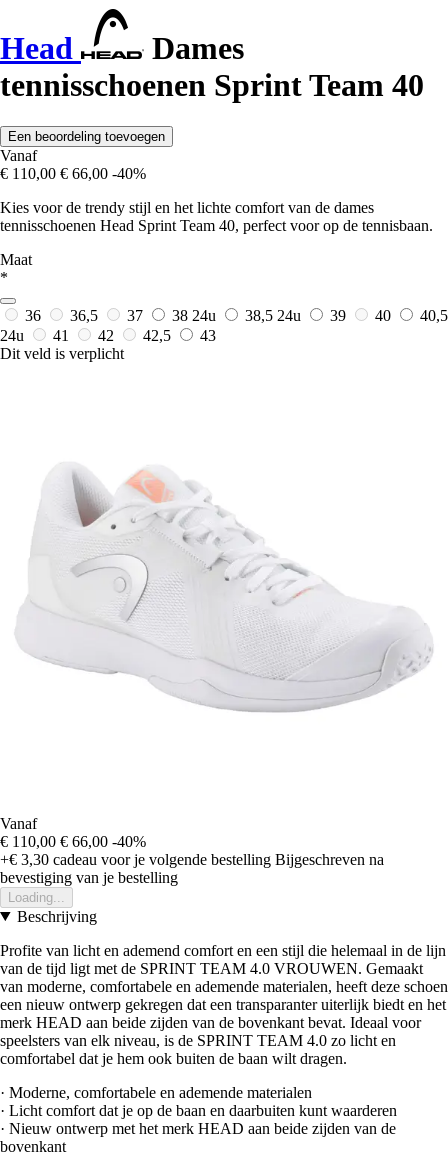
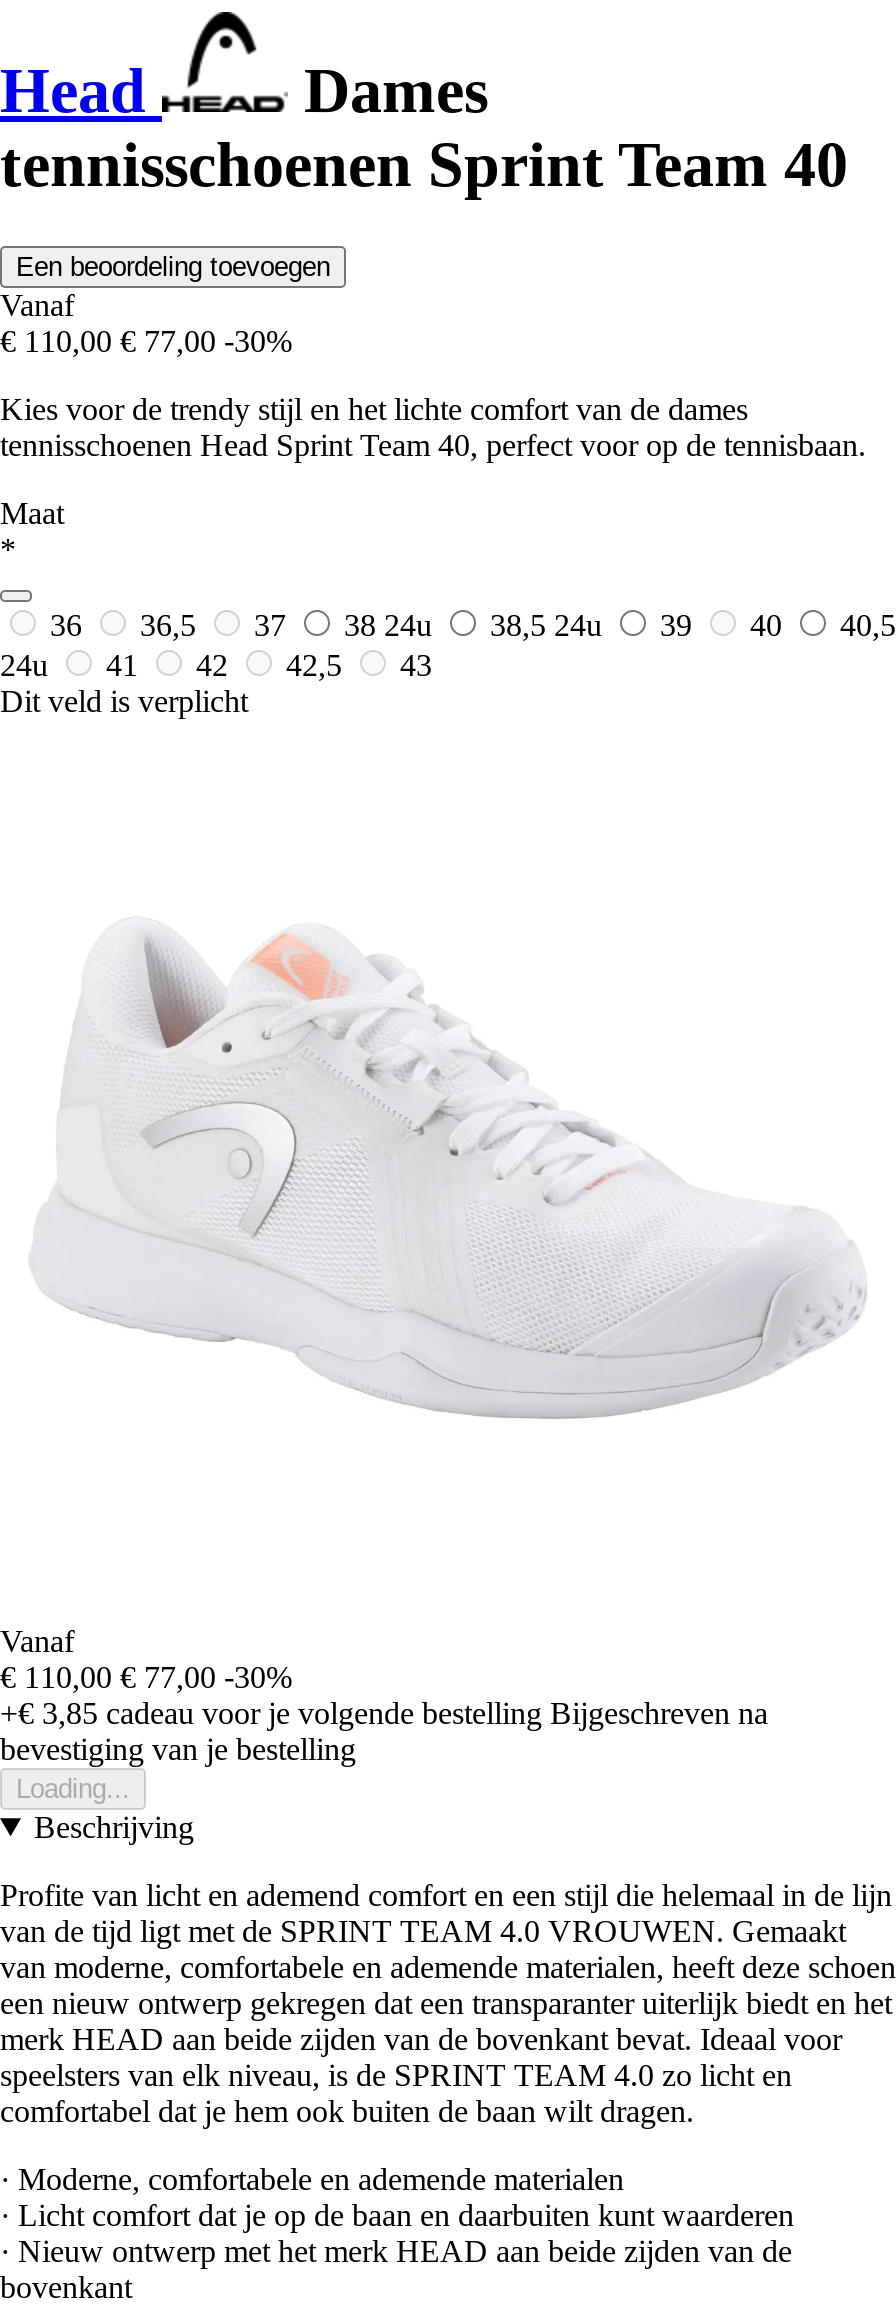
- € 110,00 € 66,00 -40%
+ € 110,00 € 77,00 -30%

- € 110,00 € 66,00 -40%
+ € 110,00 € 77,00 -30%

- +€ 3,30 cadeau voor je volgende bestelling Bijgeschreven na
+ +€ 3,85 cadeau voor je volgende bestelling Bijgeschreven na
